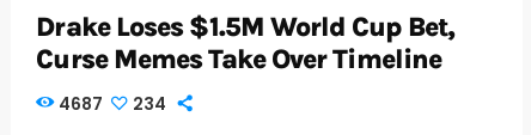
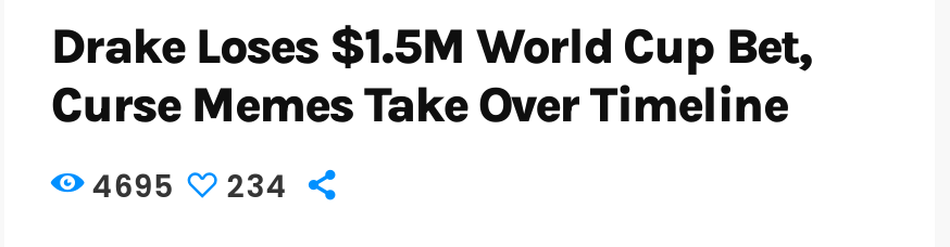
- 4687 234
+ 4695 234
